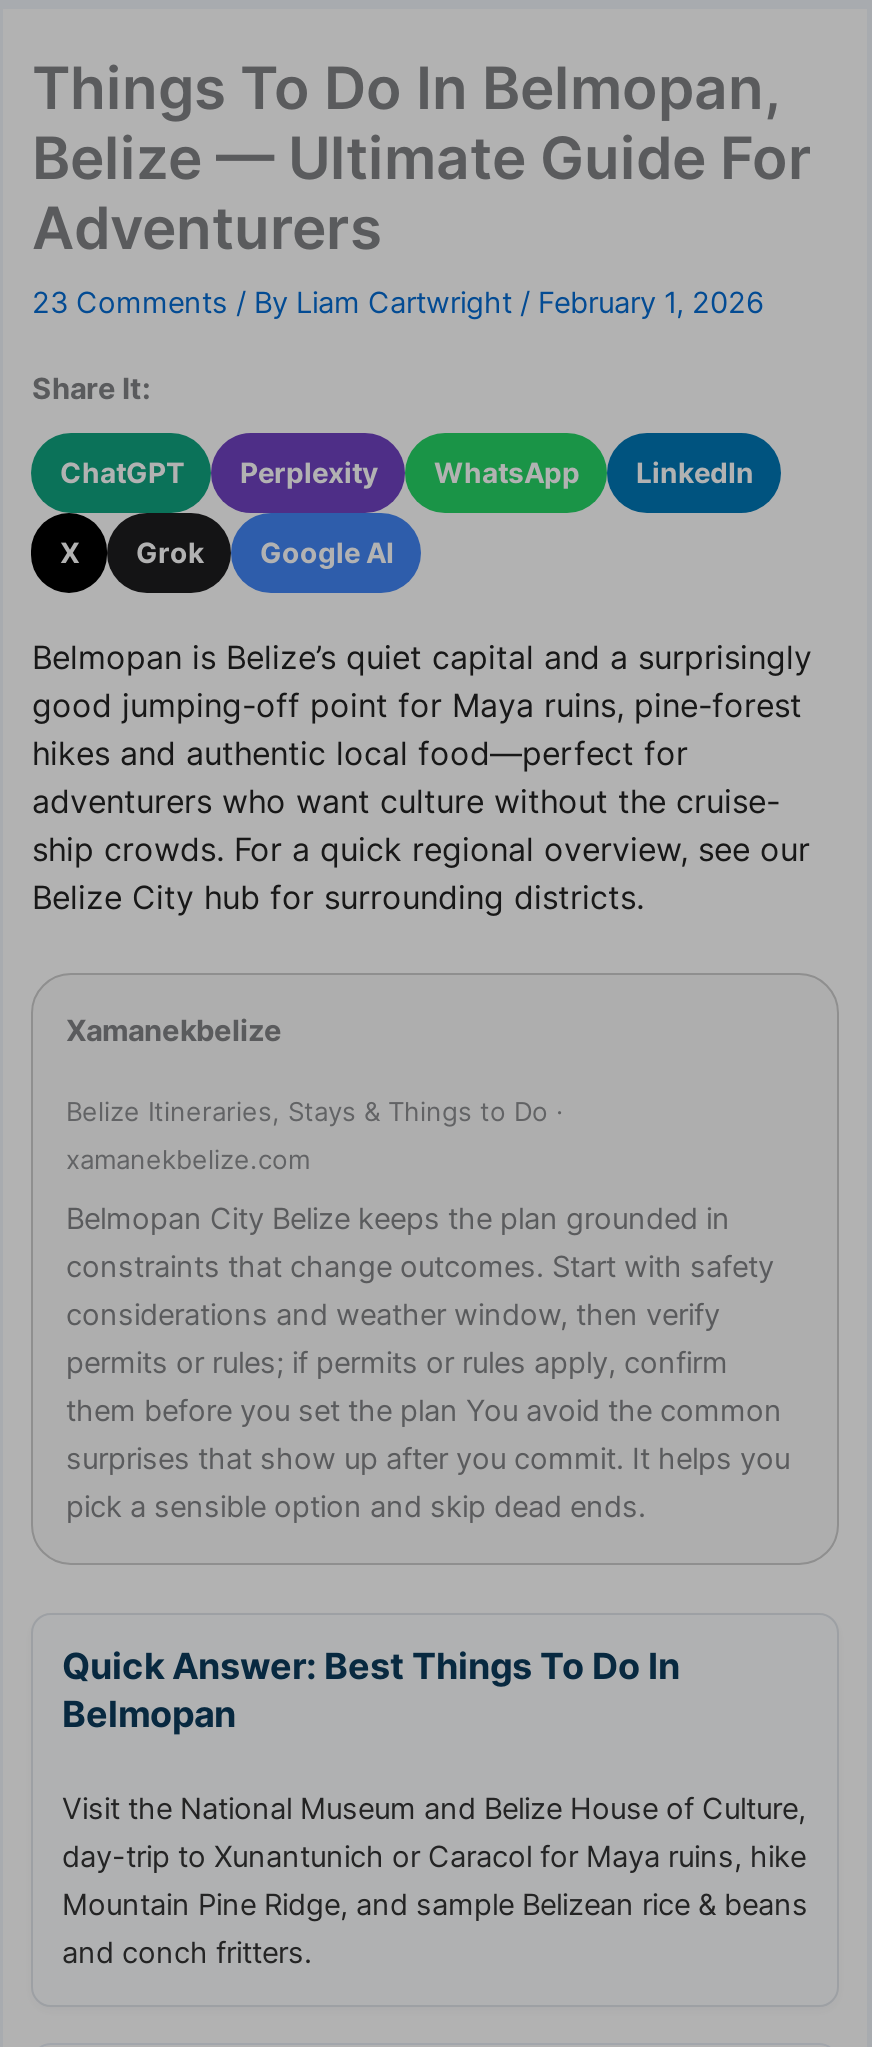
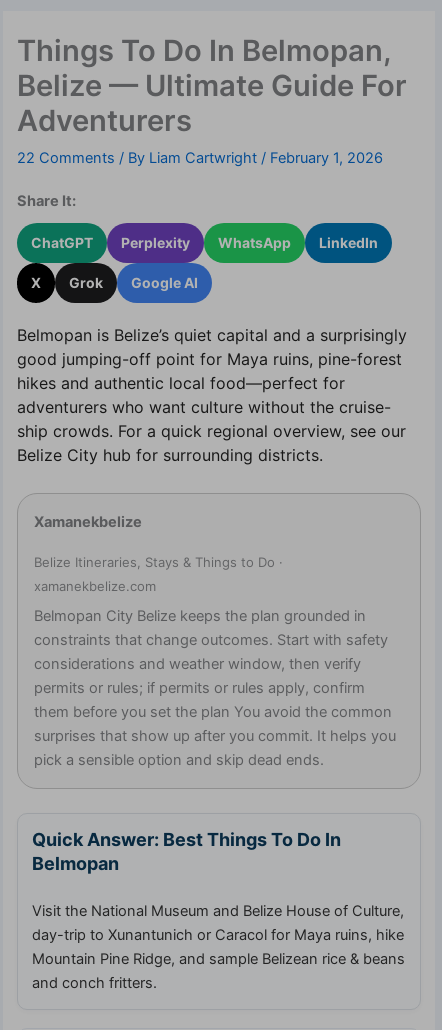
- 23 Comments / By Liam Cartwright / February 1, 2026
+ 22 Comments / By Liam Cartwright / February 1, 2026
